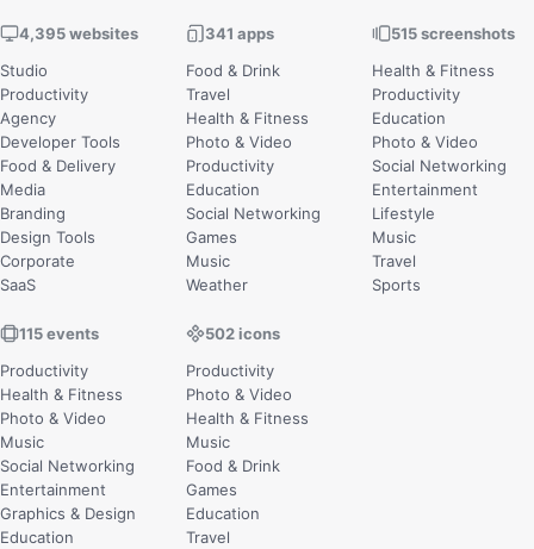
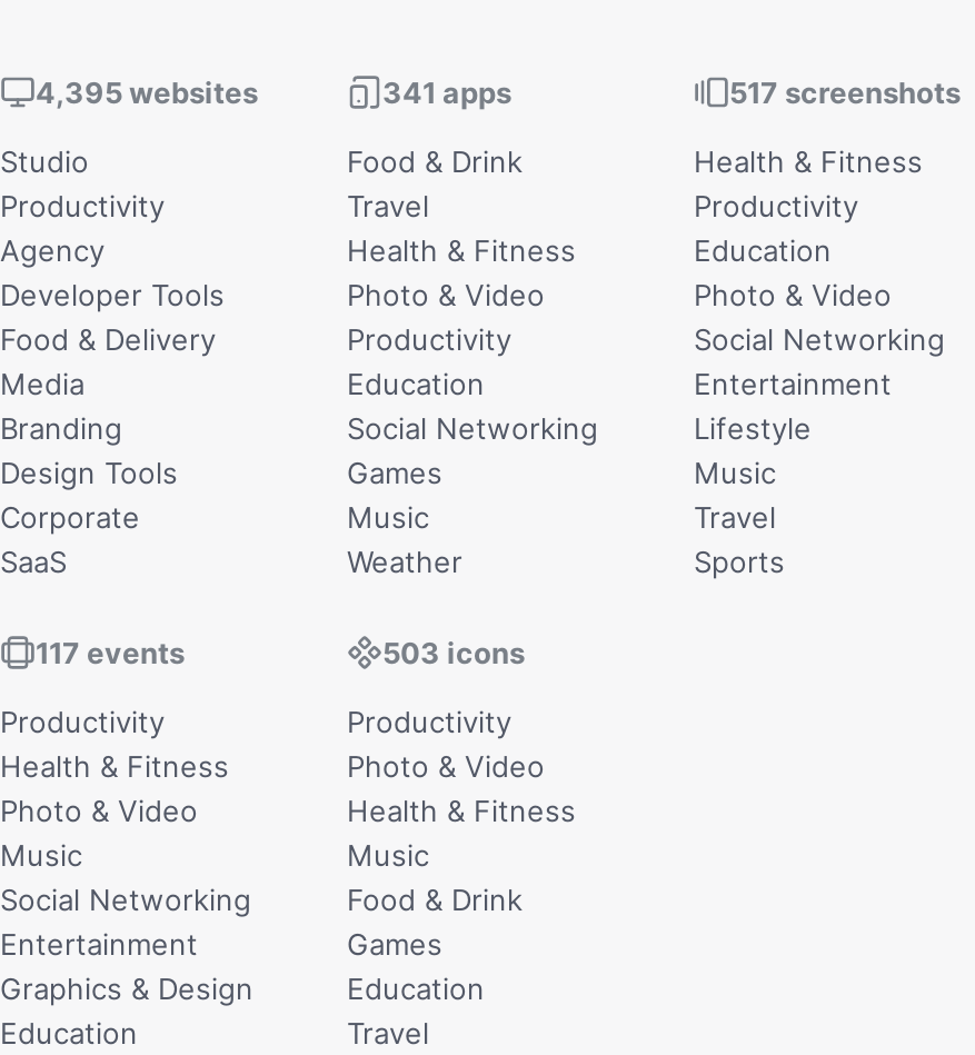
- 515 screenshots
+ 517 screenshots

- 115 events
+ 117 events

- 502 icons
+ 503 icons
